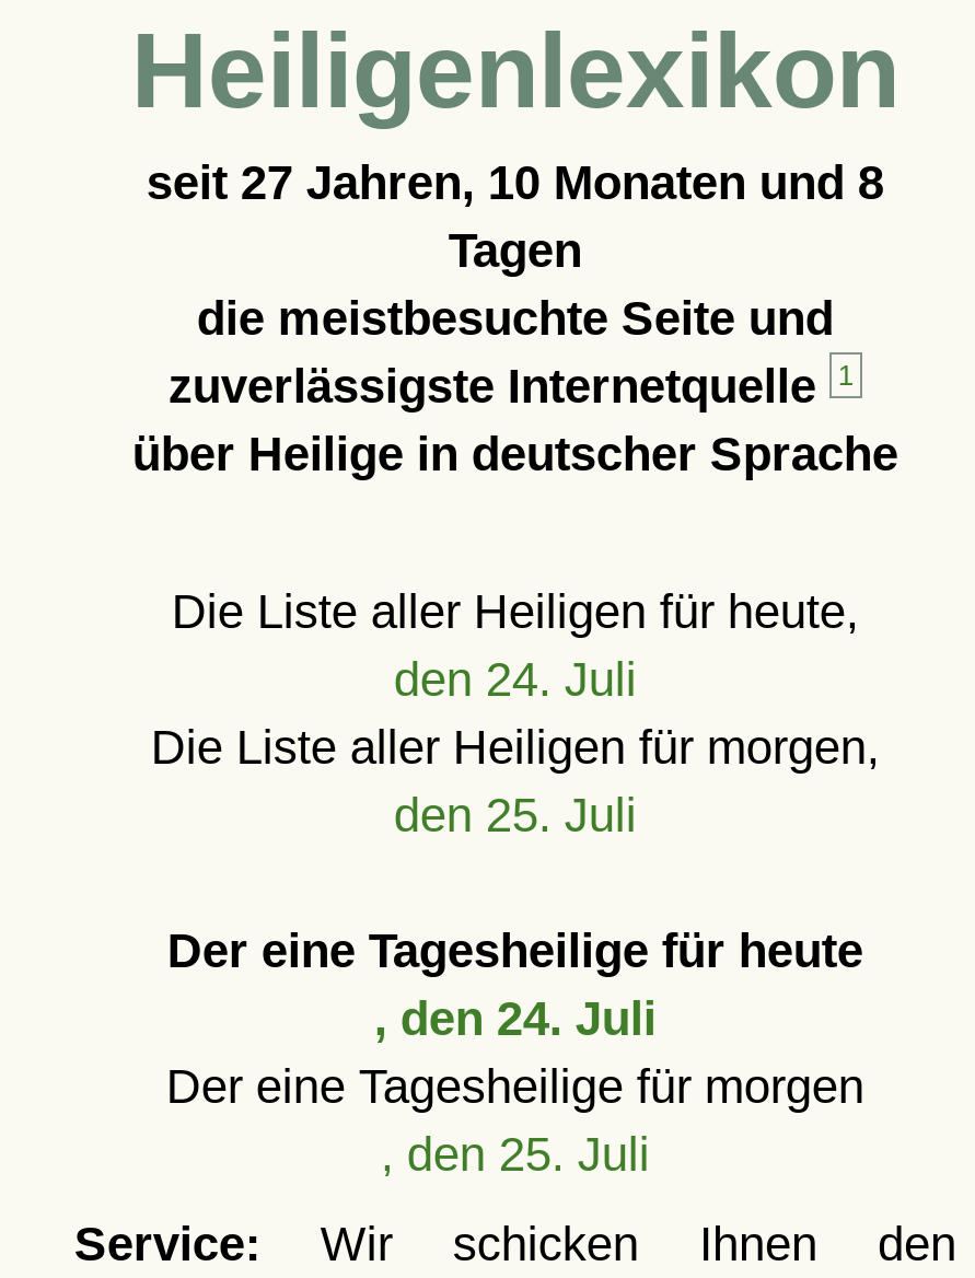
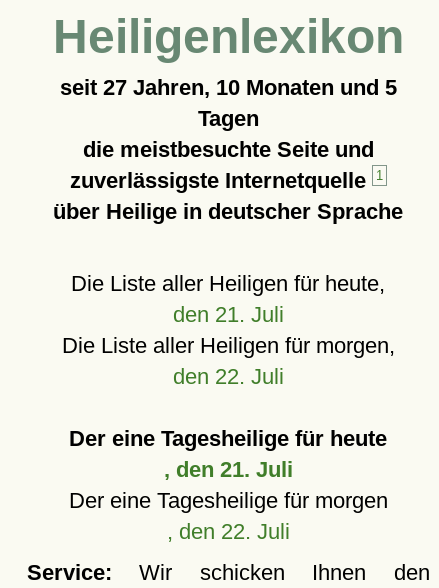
- seit 27 Jahren, 10 Monaten und 8
+ seit 27 Jahren, 10 Monaten und 5

- den 24. Juli
+ den 21. Juli

- den 25. Juli
+ den 22. Juli

- , den 24. Juli
+ , den 21. Juli

- , den 25. Juli
+ , den 22. Juli
